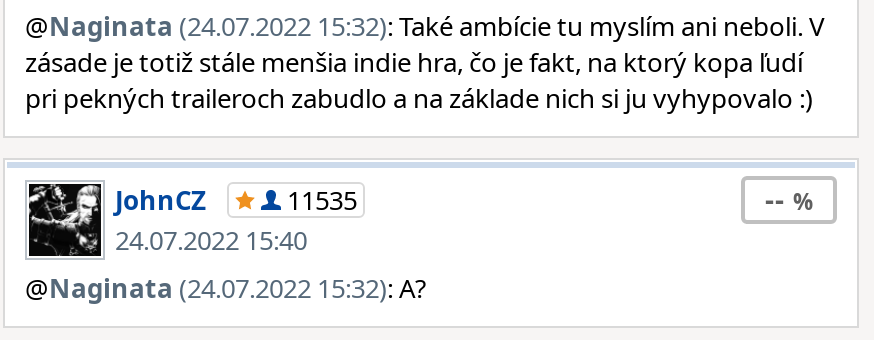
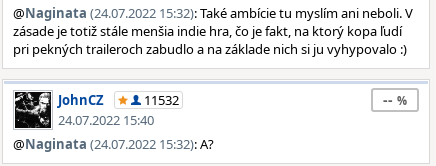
- 11535
+ 11532
